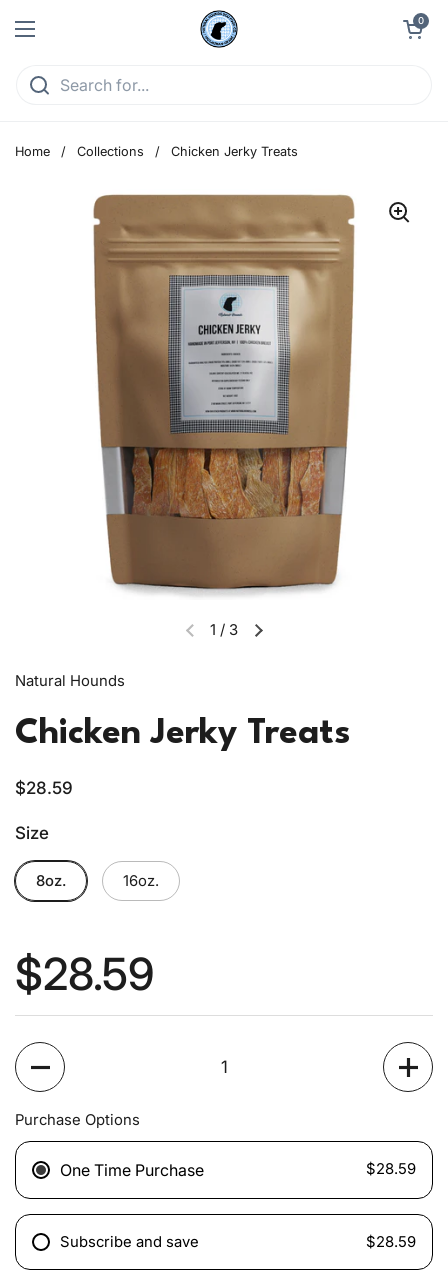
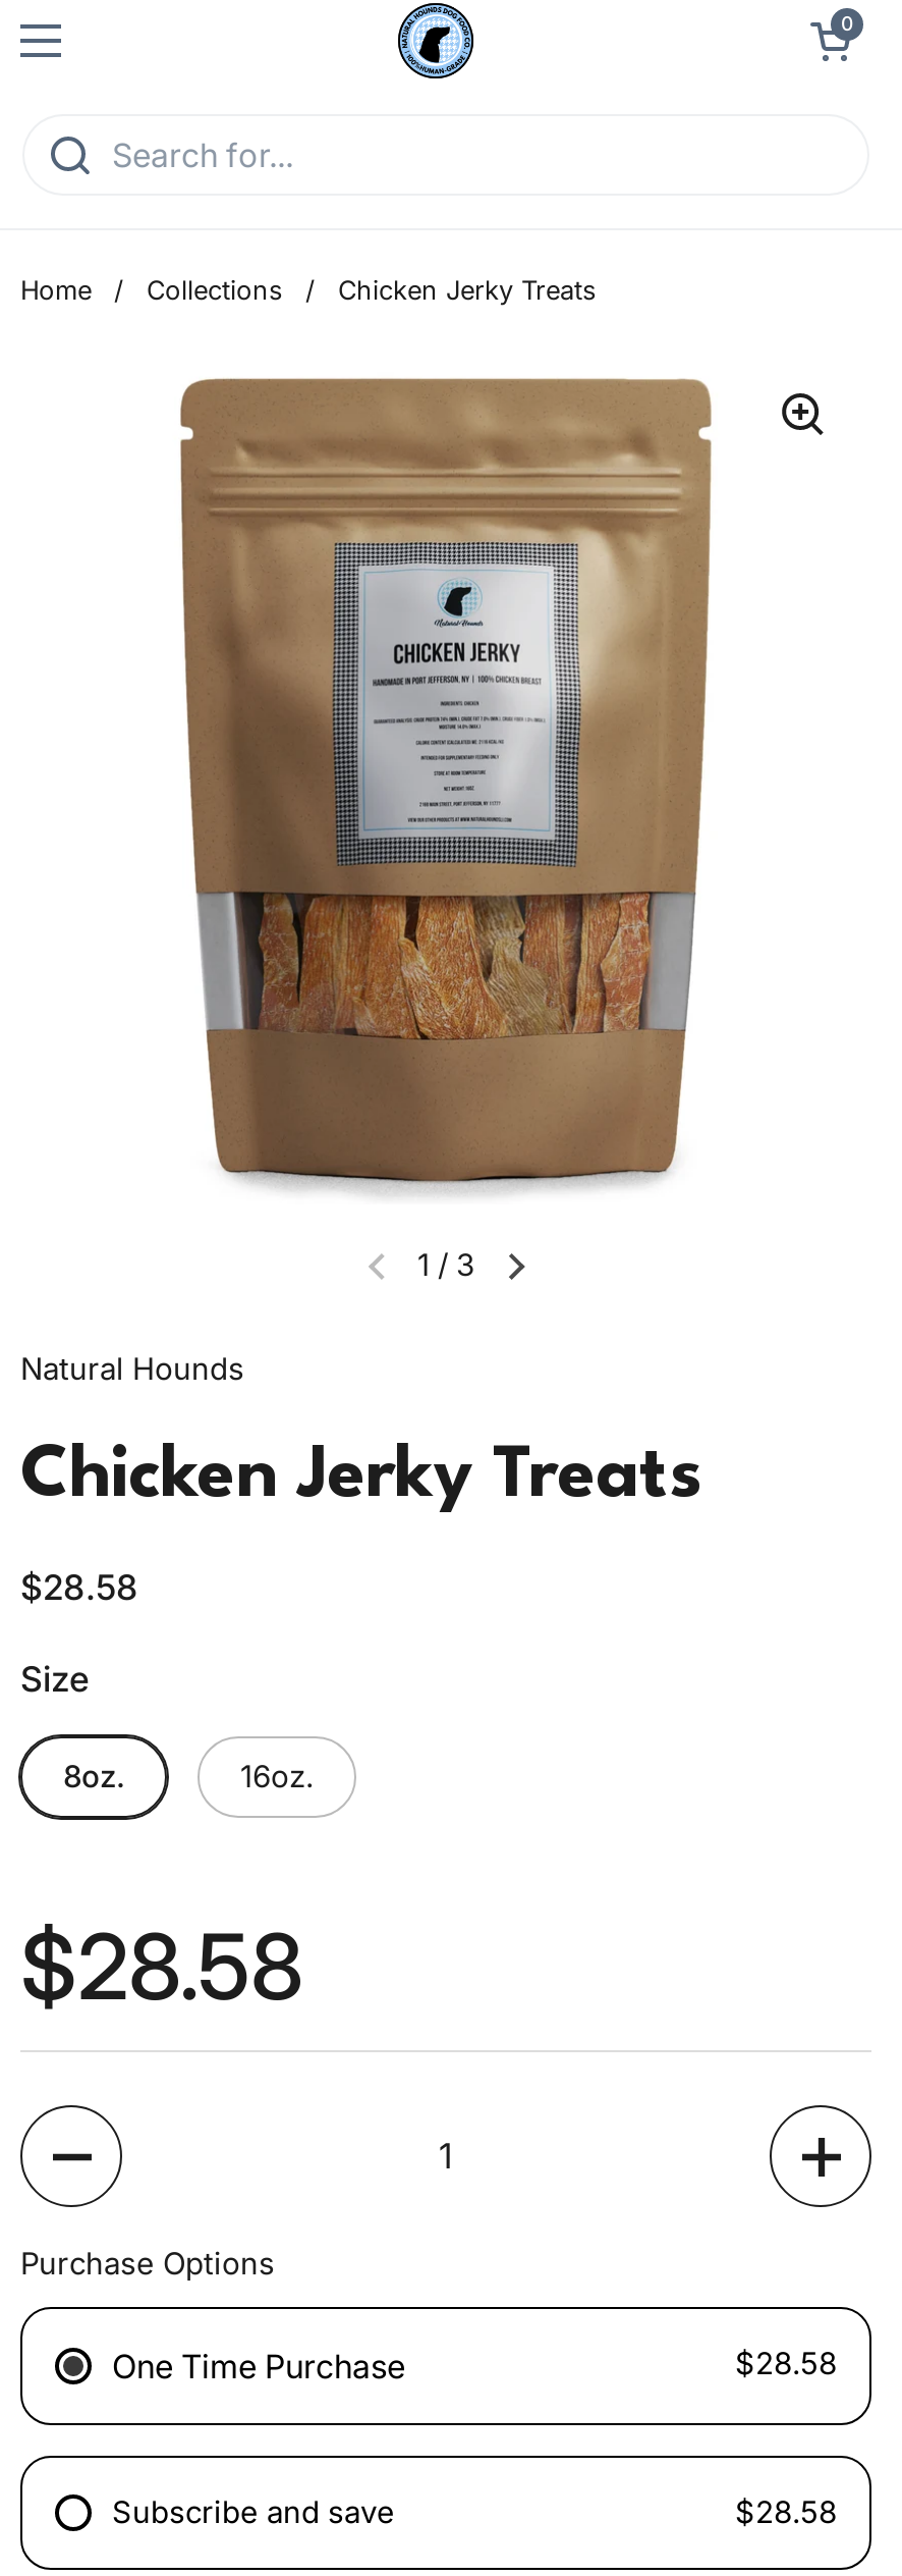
- $28.59
+ $28.58

- $28.59
+ $28.58

- $28.59
+ $28.58

- $28.59
+ $28.58
